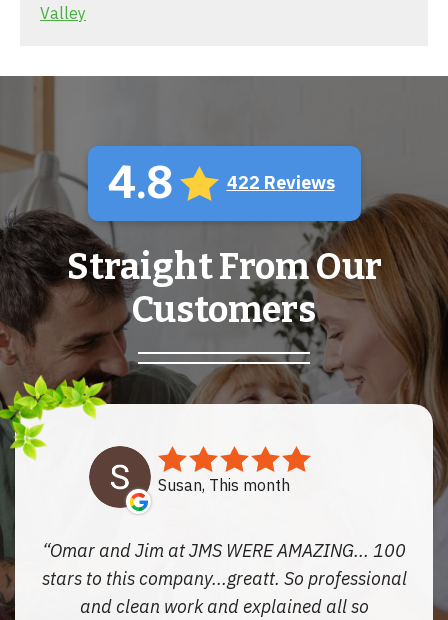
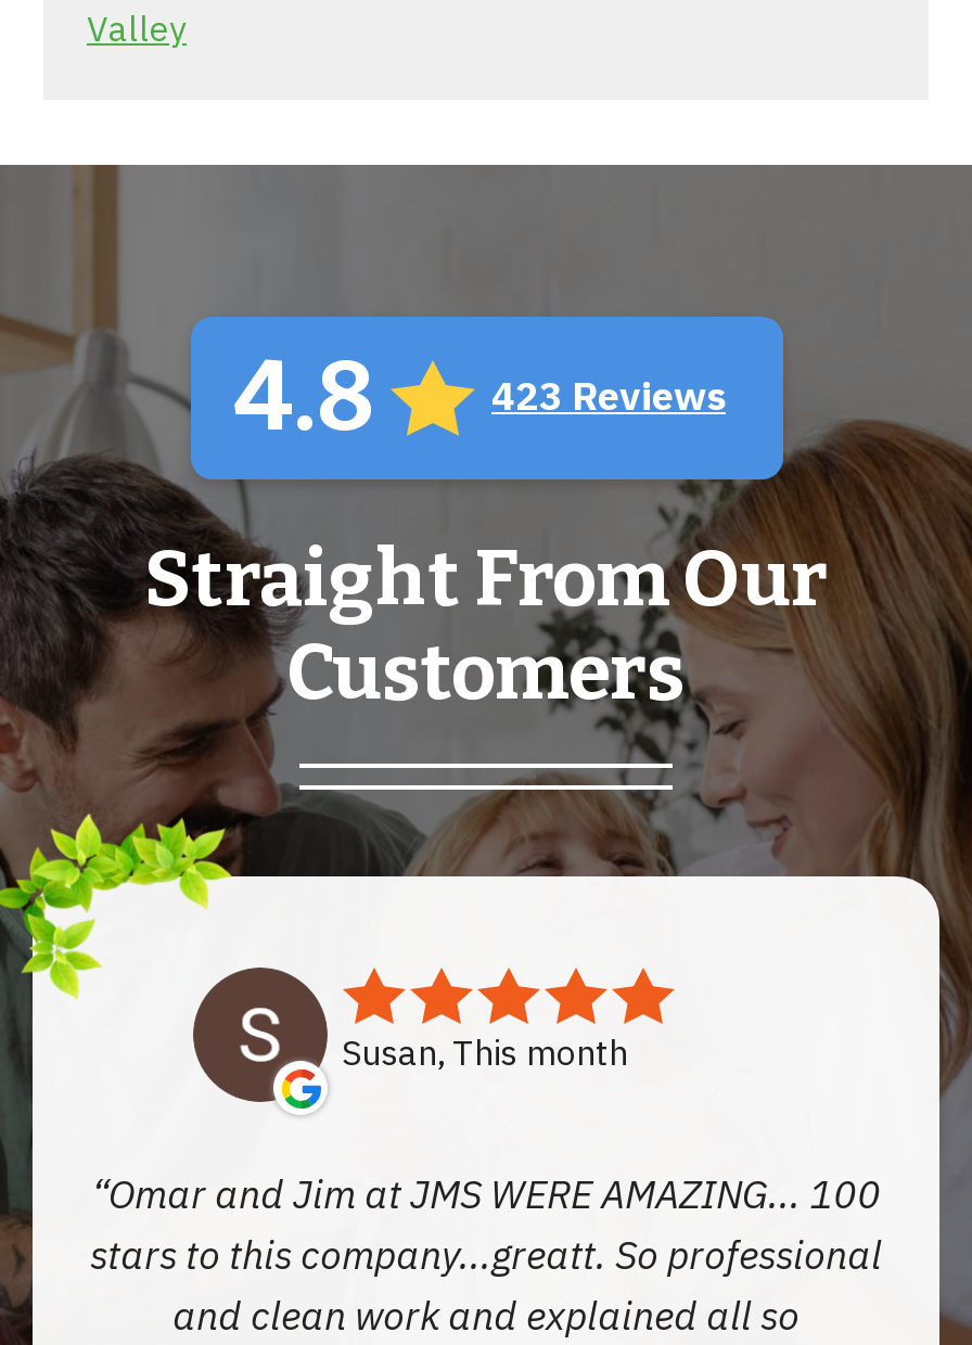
- 422 Reviews
+ 423 Reviews
